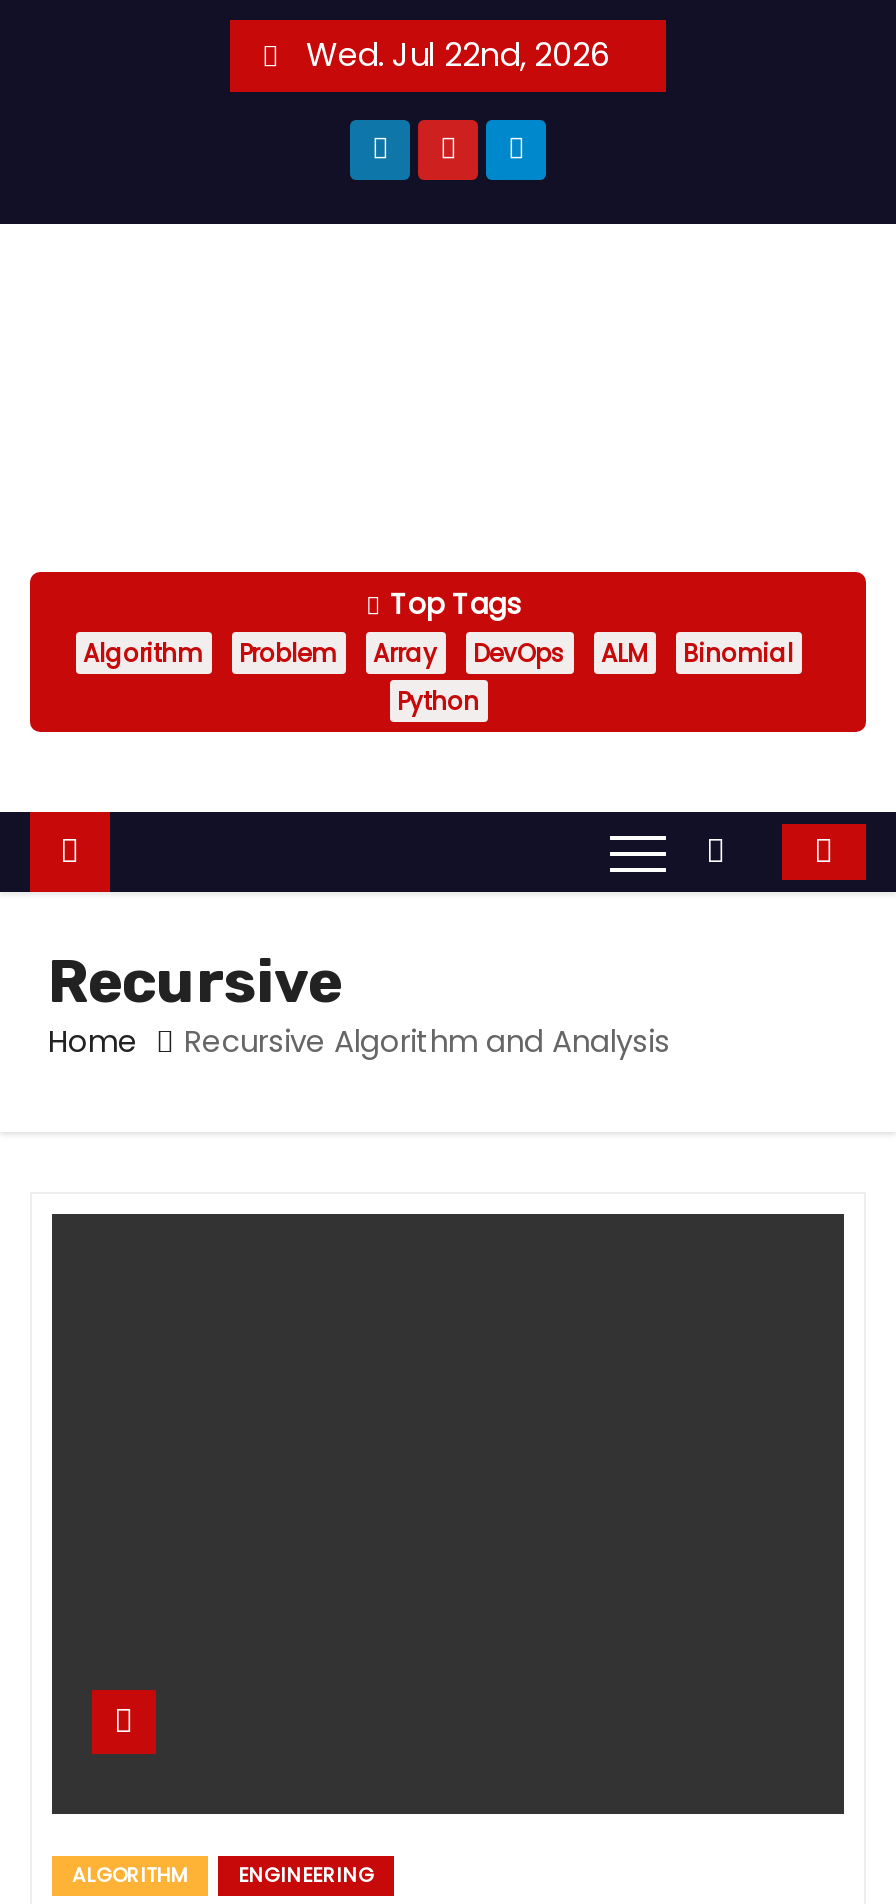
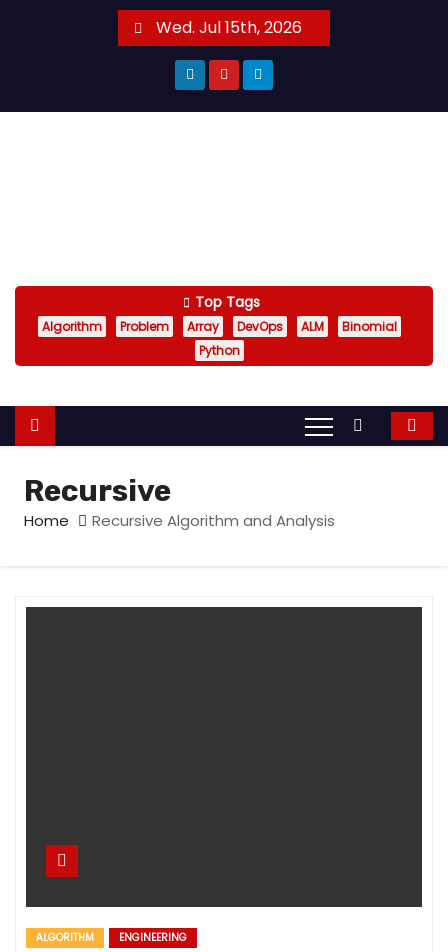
- Wed. Jul 22nd, 2026
+ Wed. Jul 15th, 2026
